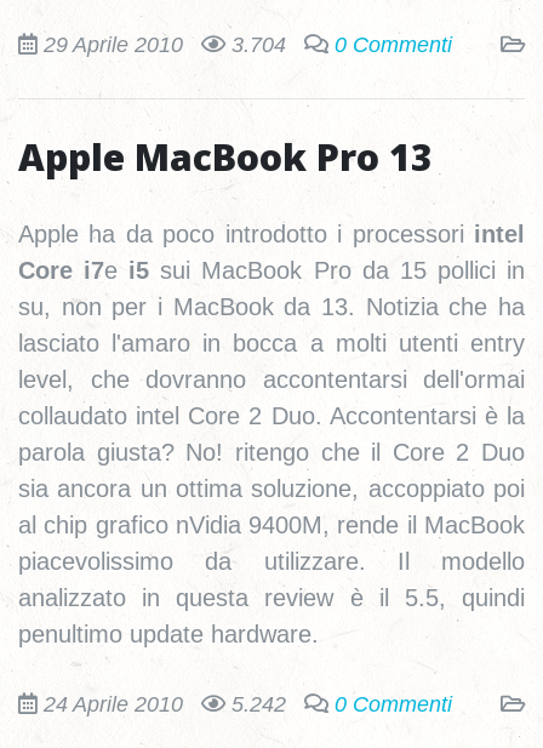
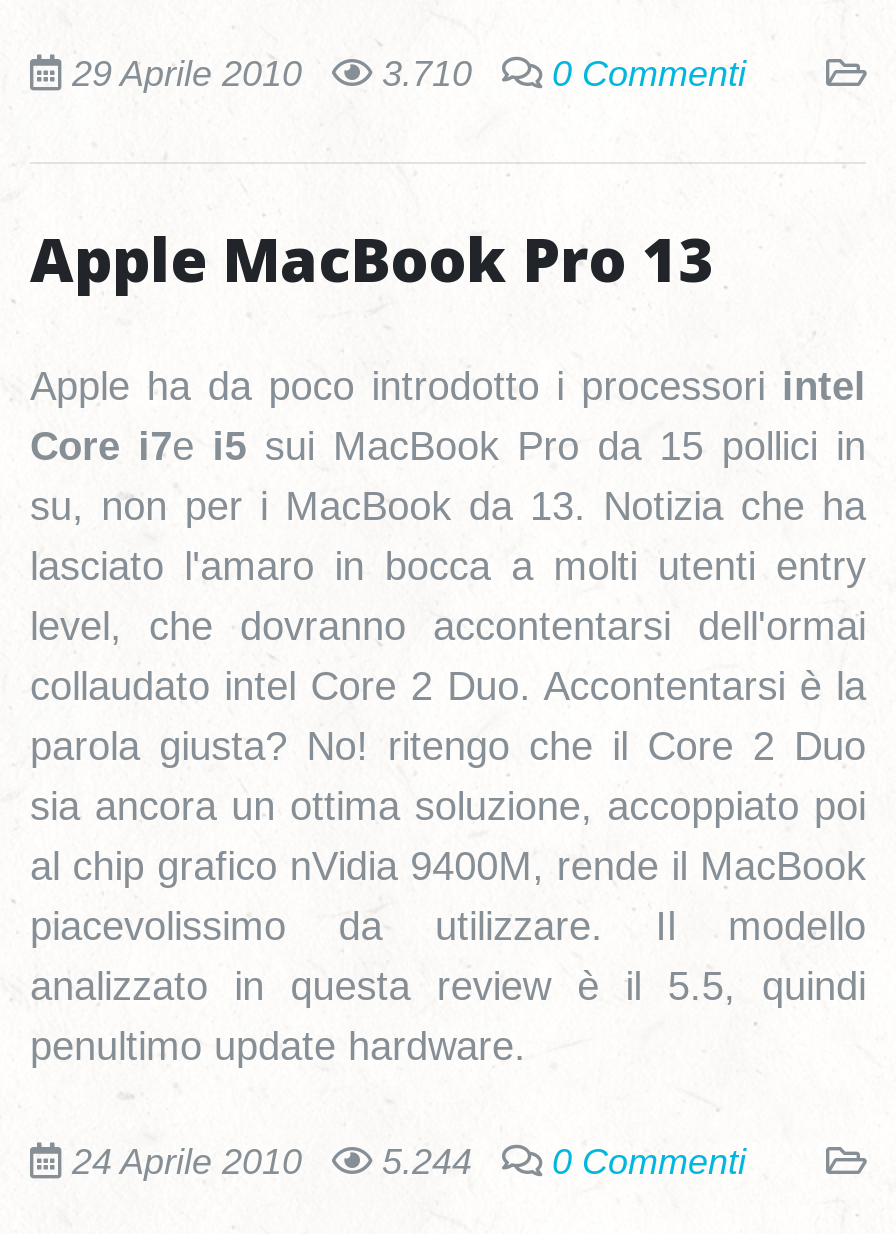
- 29 Aprile 2010 3.704 0 Commenti
+ 29 Aprile 2010 3.710 0 Commenti

- 24 Aprile 2010 5.242 0 Commenti
+ 24 Aprile 2010 5.244 0 Commenti
